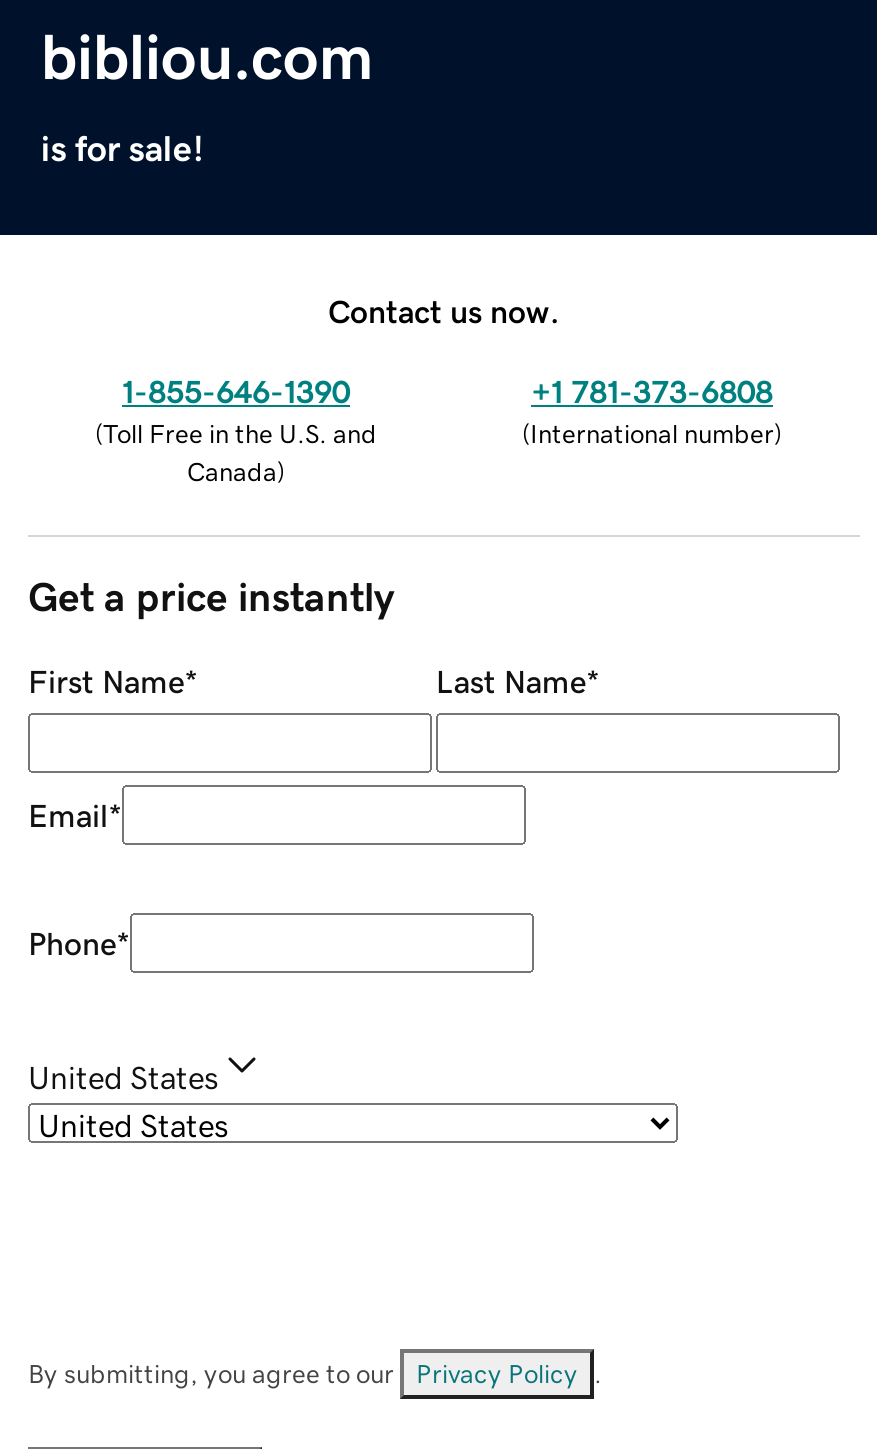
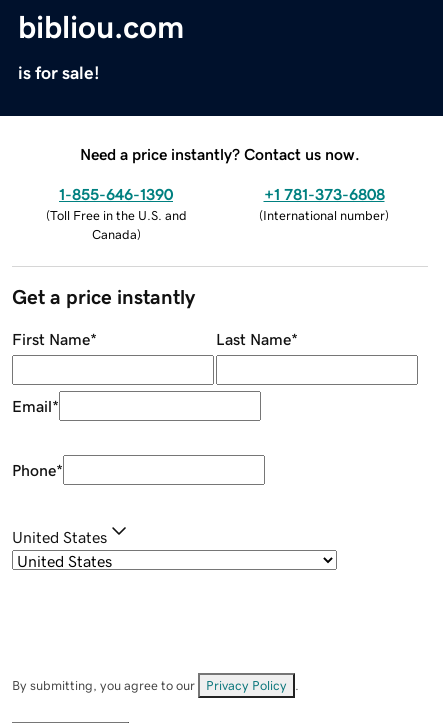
- Contact us now.
+ Need a price instantly? Contact us now.
